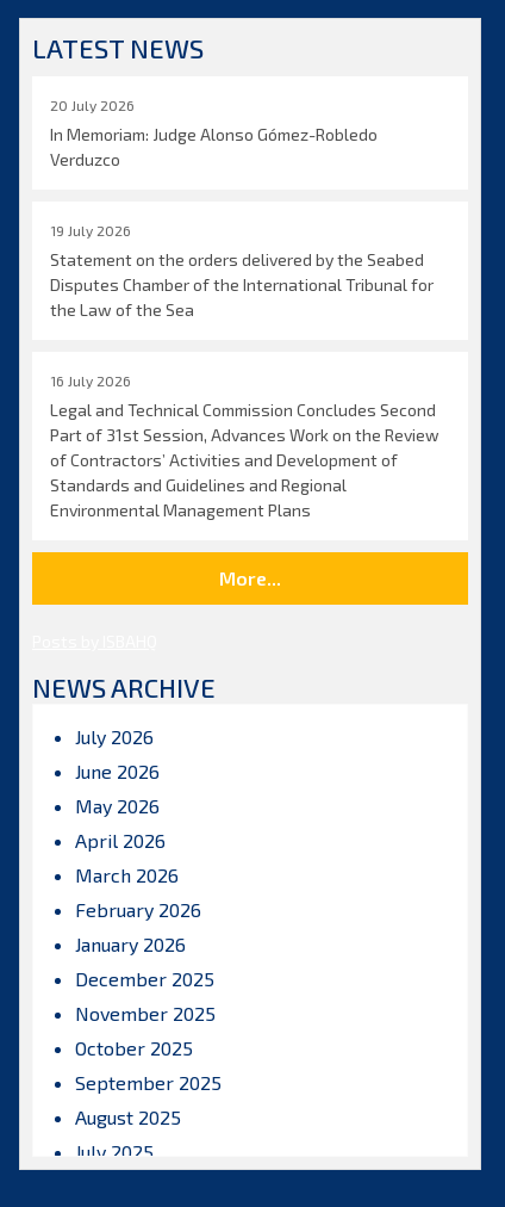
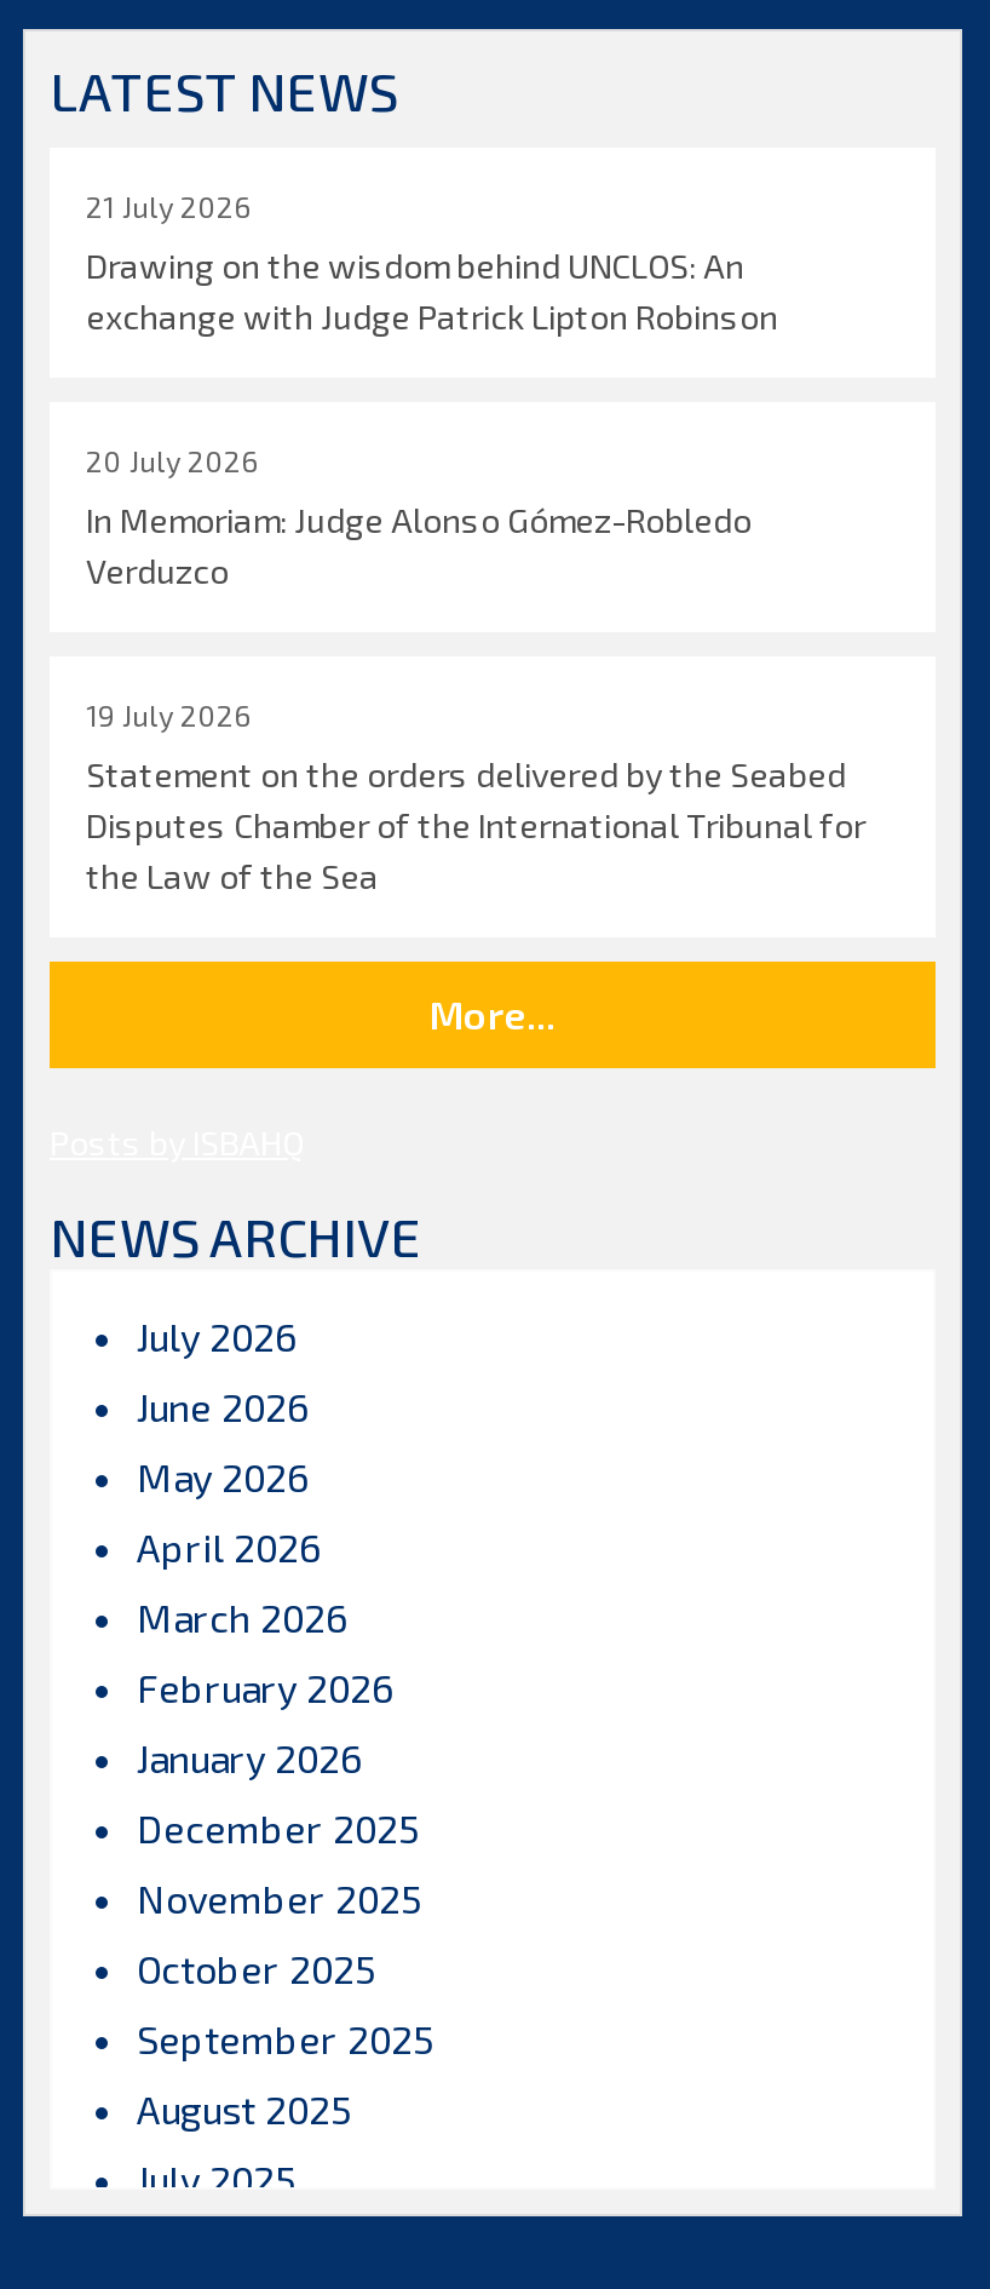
+ 21 July 2026
+ Drawing on the wisdom behind UNCLOS: An
+ exchange with Judge Patrick Lipton Robinson

moved down: 20 July 2026 | In Memoriam: Judge Alonso Gómez-Robledo | Verduzco | 19 July 2026 | Statement on the orders delivered by the Seabed | Disputes Chamber of the International Tribunal for | the Law of the Sea

- 16 July 2026
- Legal and Technical Commission Concludes Second
- Part of 31st Session, Advances Work on the Review
- of Contractors’ Activities and Development of
- Standards and Guidelines and Regional
- Environmental Management Plans
